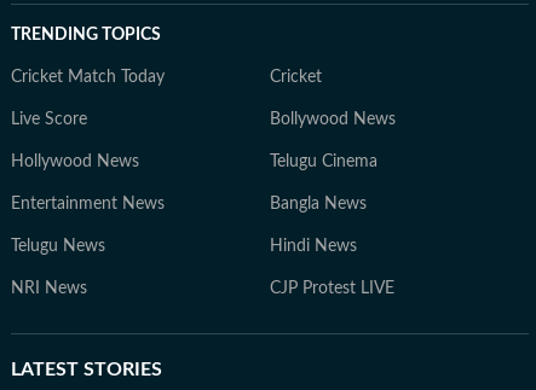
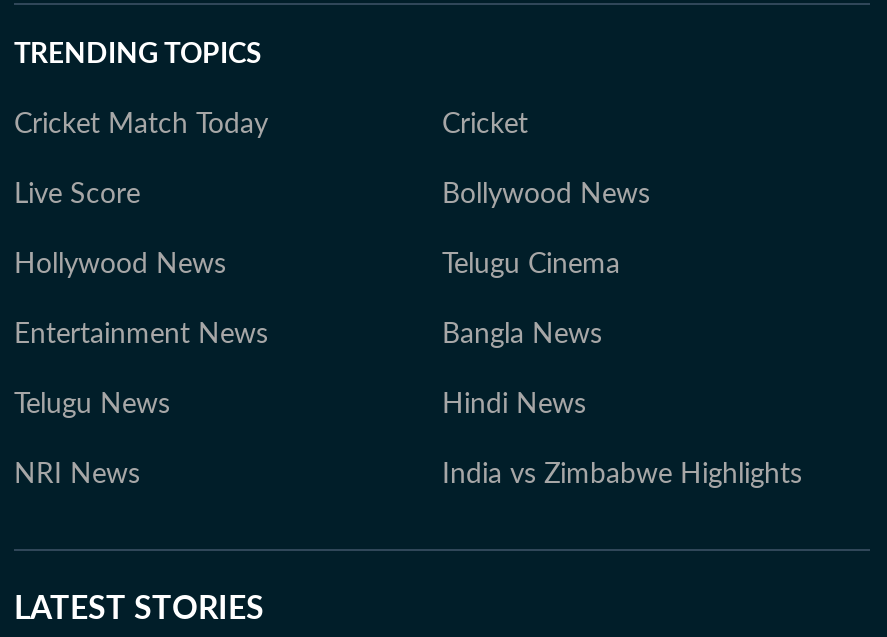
- CJP Protest LIVE
+ India vs Zimbabwe Highlights
